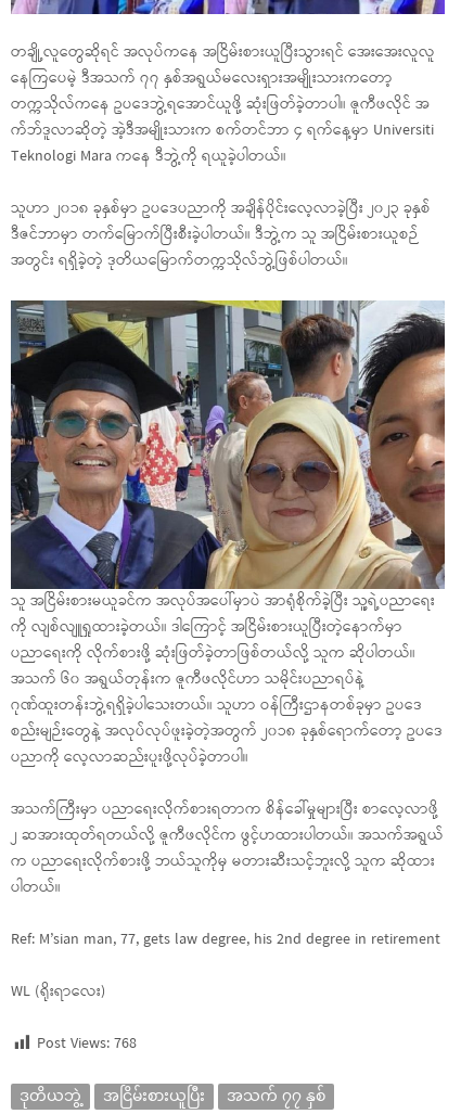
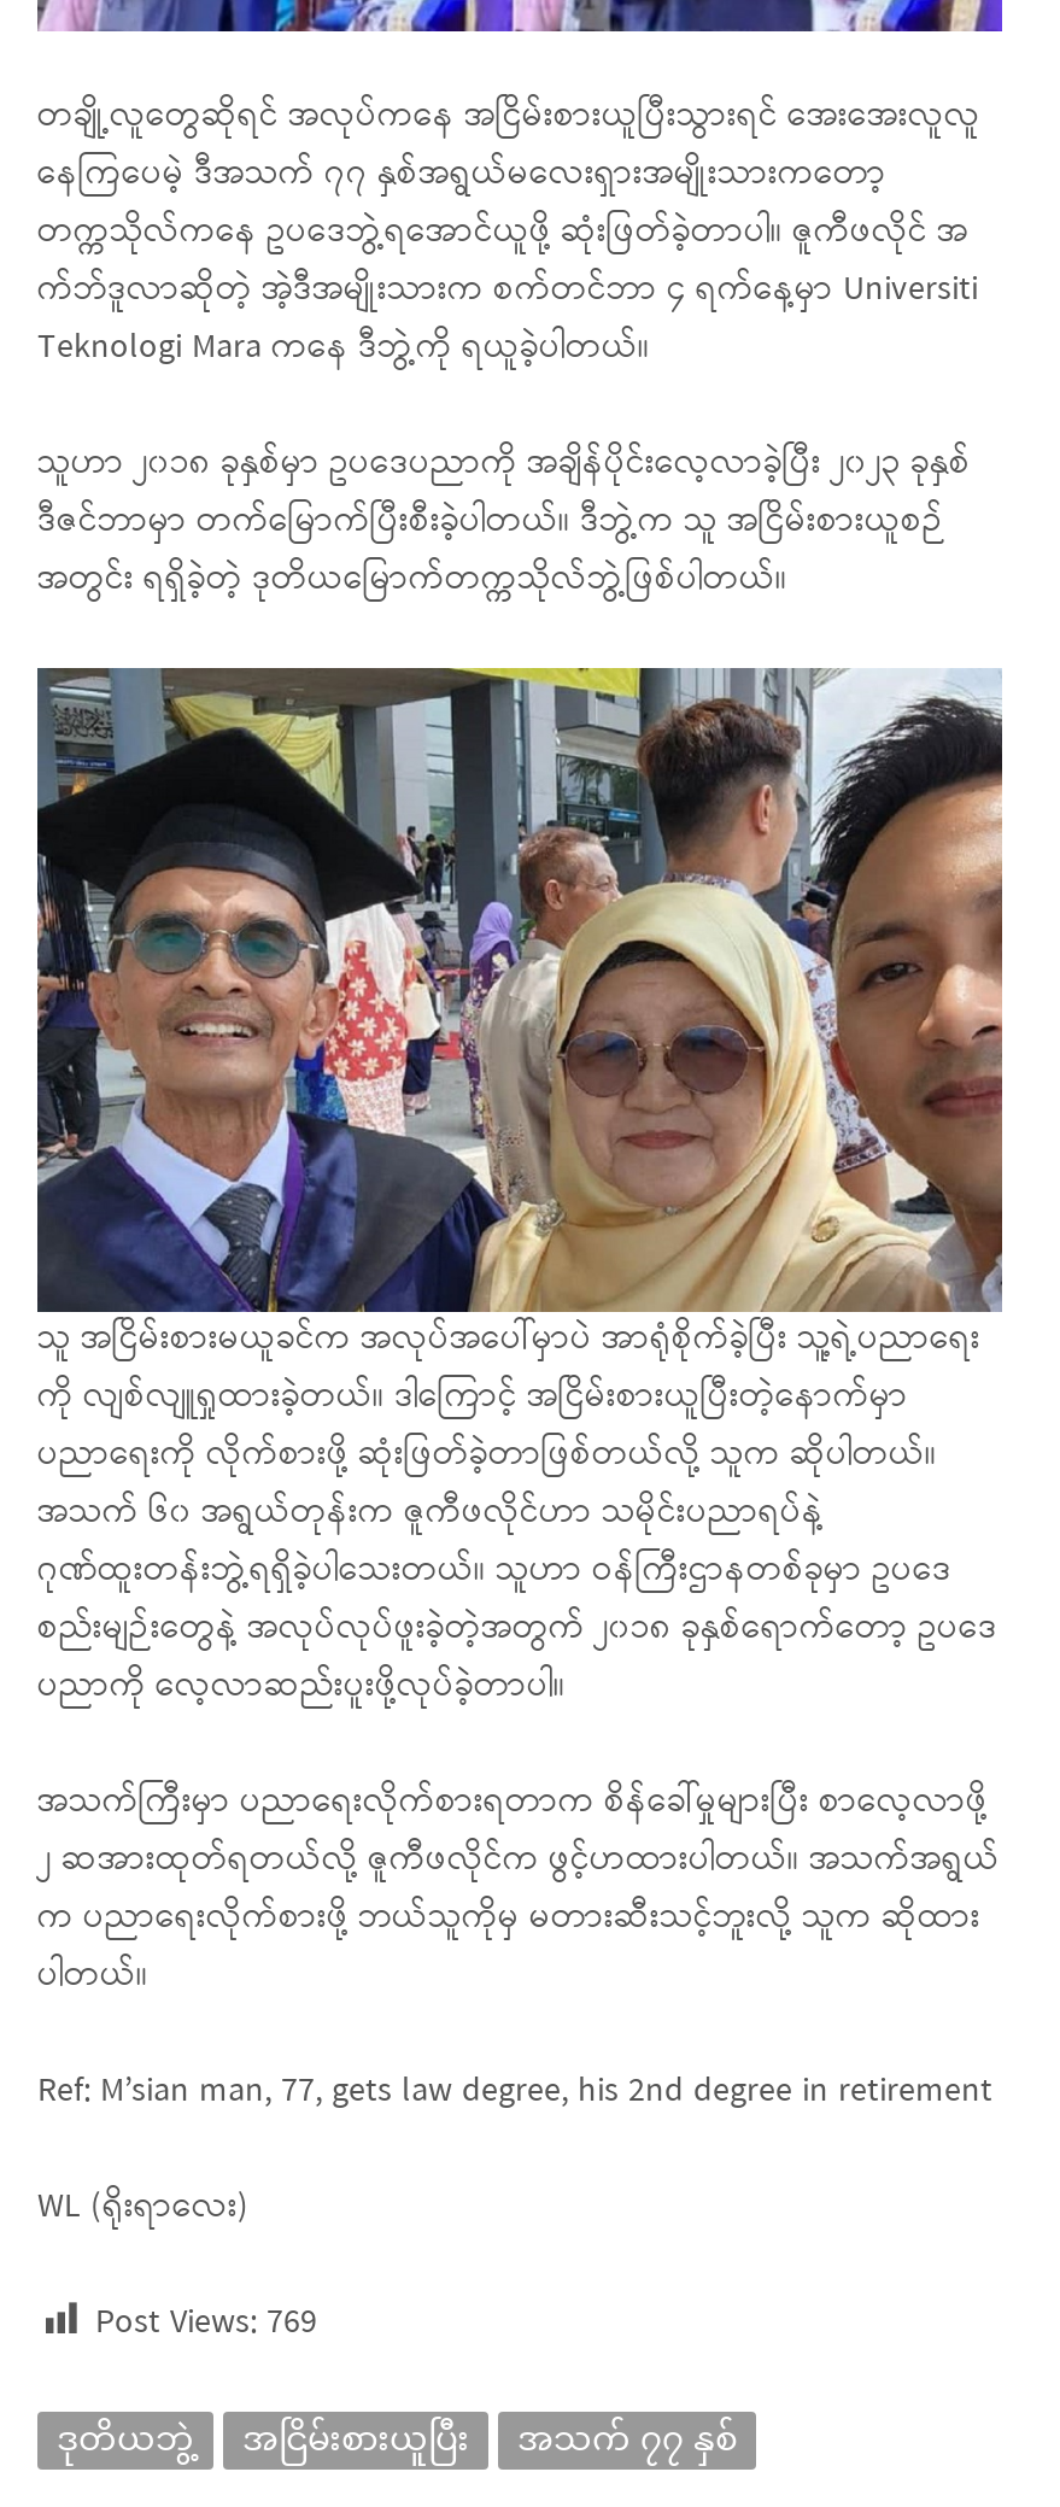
- Post Views: 768
+ Post Views: 769
